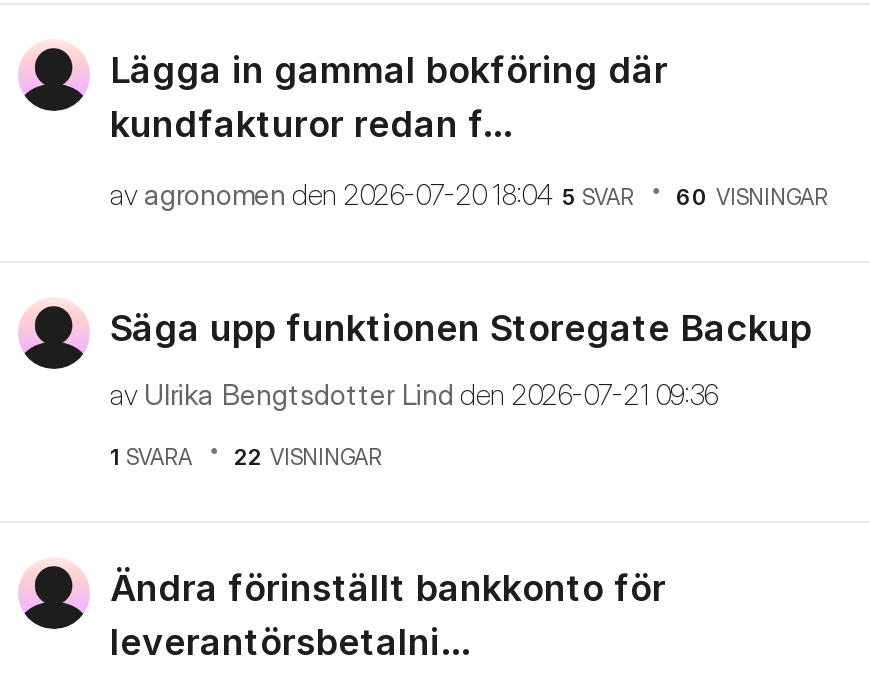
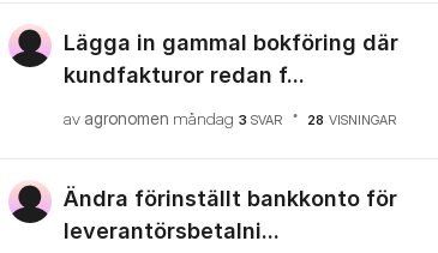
- av agronomen den 2026-07-20 18:04 5 SVAR
- 60 VISNINGAR
- Säga upp funktionen Storegate Backup
- av Ulrika Bengtsdotter Lind den 2026-07-21 09:36
- 1 SVARA
- 22 VISNINGAR
+ av agronomen måndag 3 SVAR
+ 28 VISNINGAR
